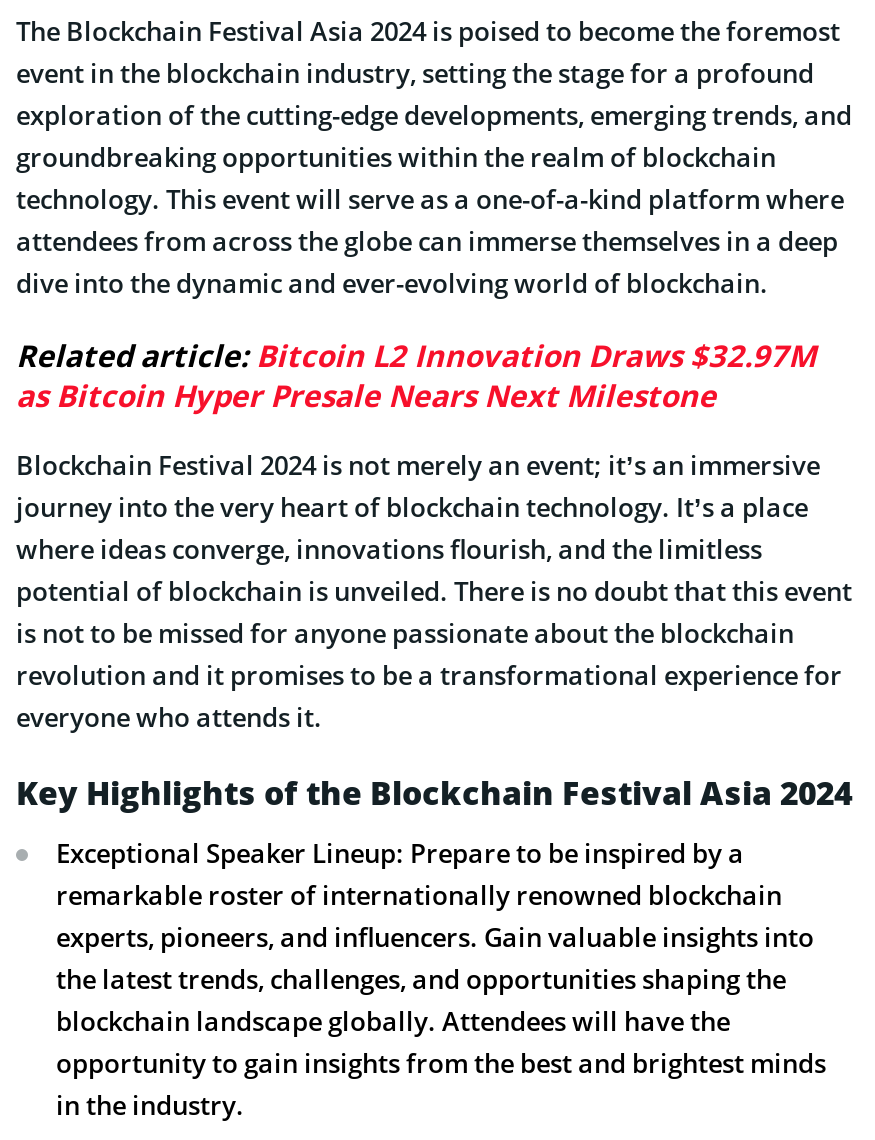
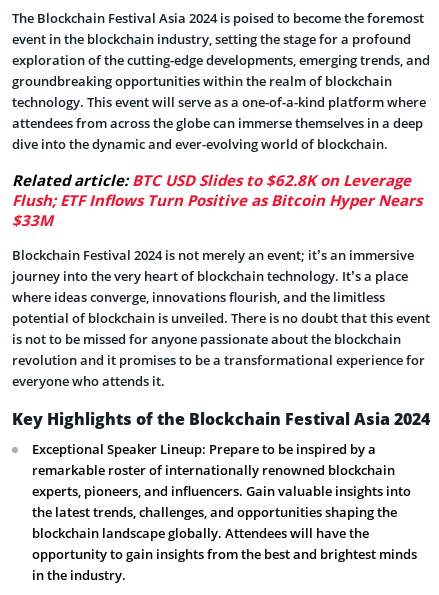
- Related article: Bitcoin L2 Innovation Draws $32.97M
- as Bitcoin Hyper Presale Nears Next Milestone
+ Related article: BTC USD Slides to $62.8K on Leverage
+ Flush; ETF Inflows Turn Positive as Bitcoin Hyper Nears
+ $33M
